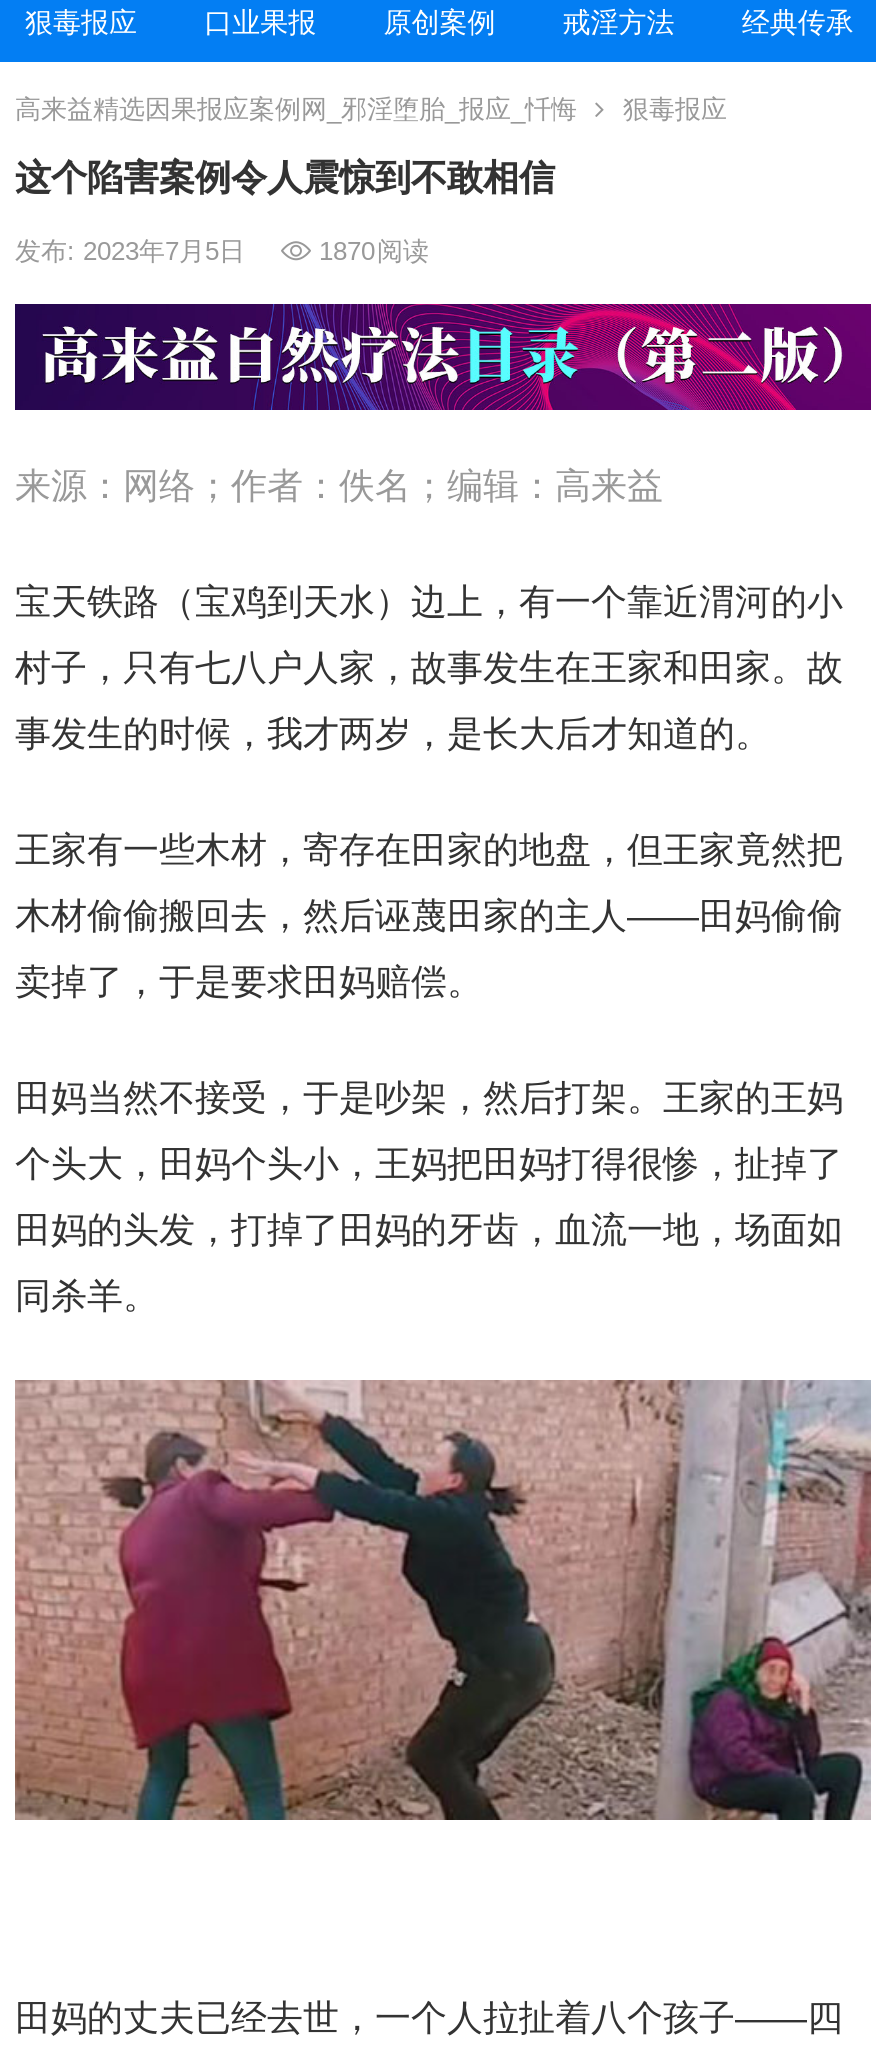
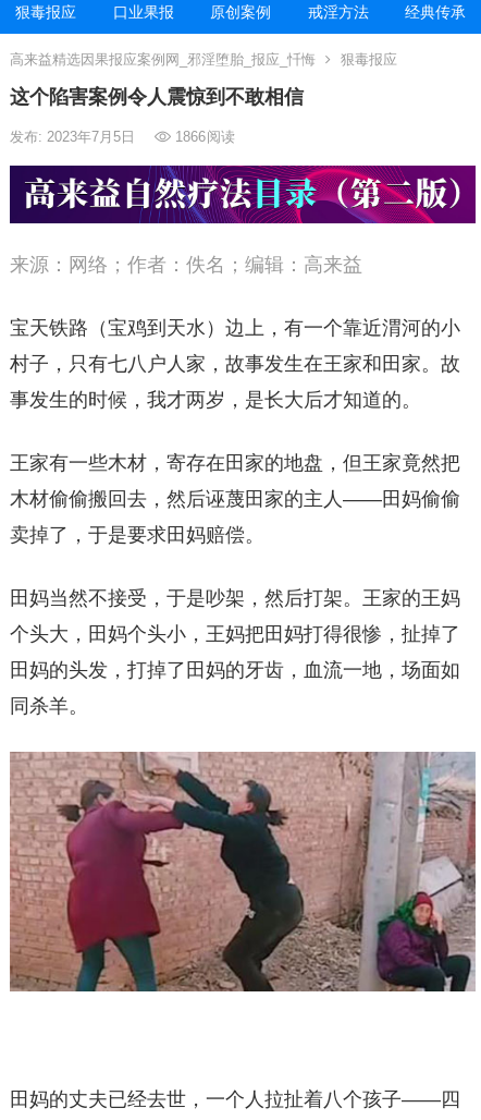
- 发布: 2023年7月5日 1870阅读
+ 发布: 2023年7月5日 1866阅读
